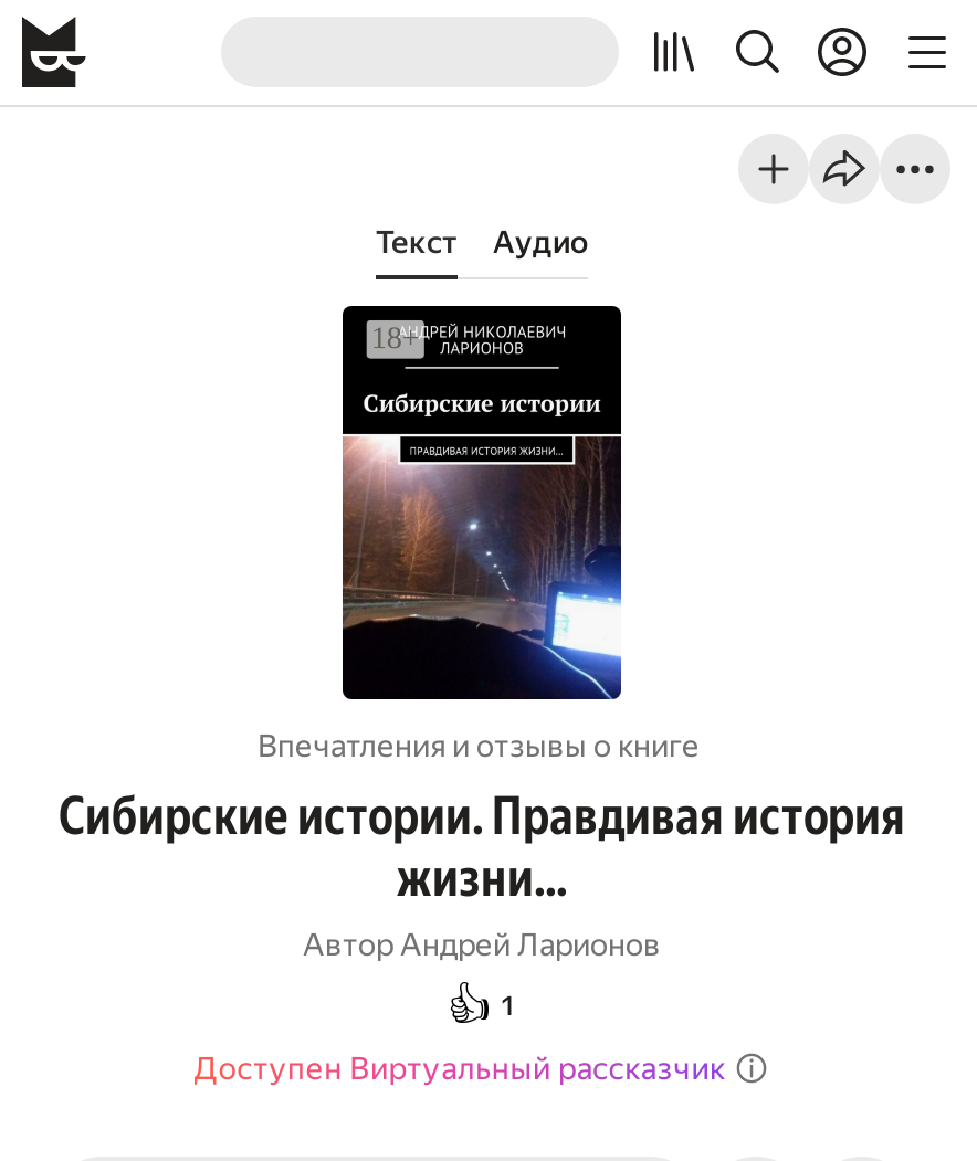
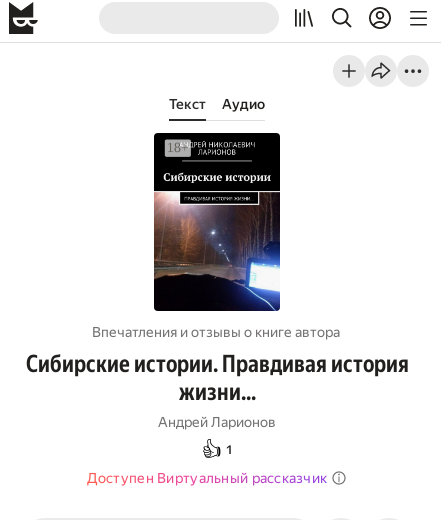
- Впечатления и отзывы о книге
+ Впечатления и отзывы о книге автора

- Автор Андрей Ларионов
+ Андрей Ларионов
